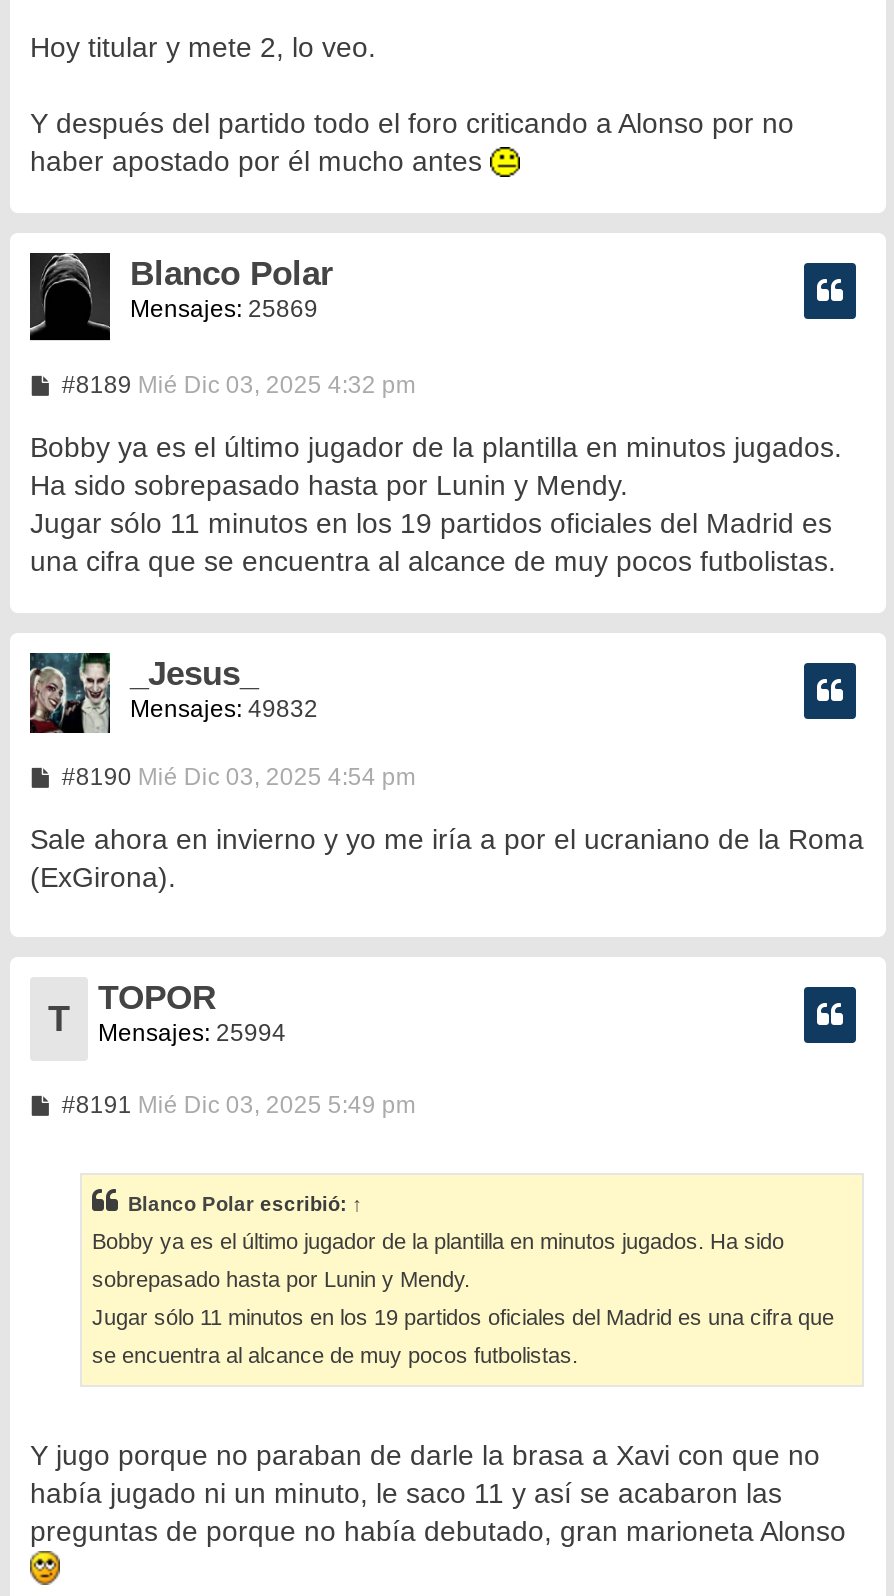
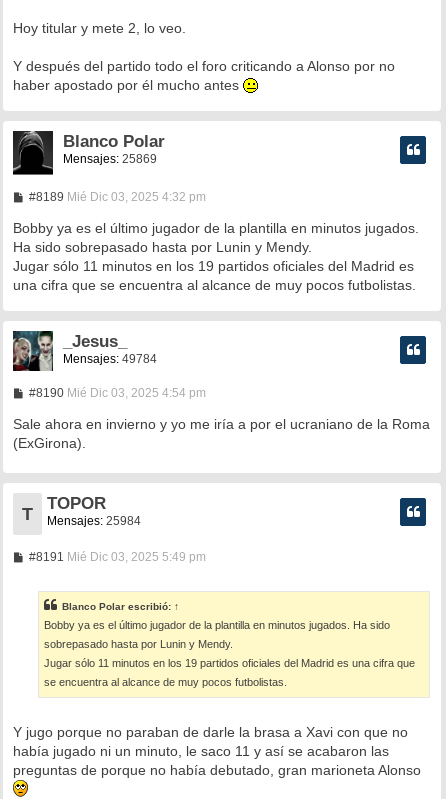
- Mensajes: 49832
+ Mensajes: 49784

- T Mensajes: 25994
+ T Mensajes: 25984
